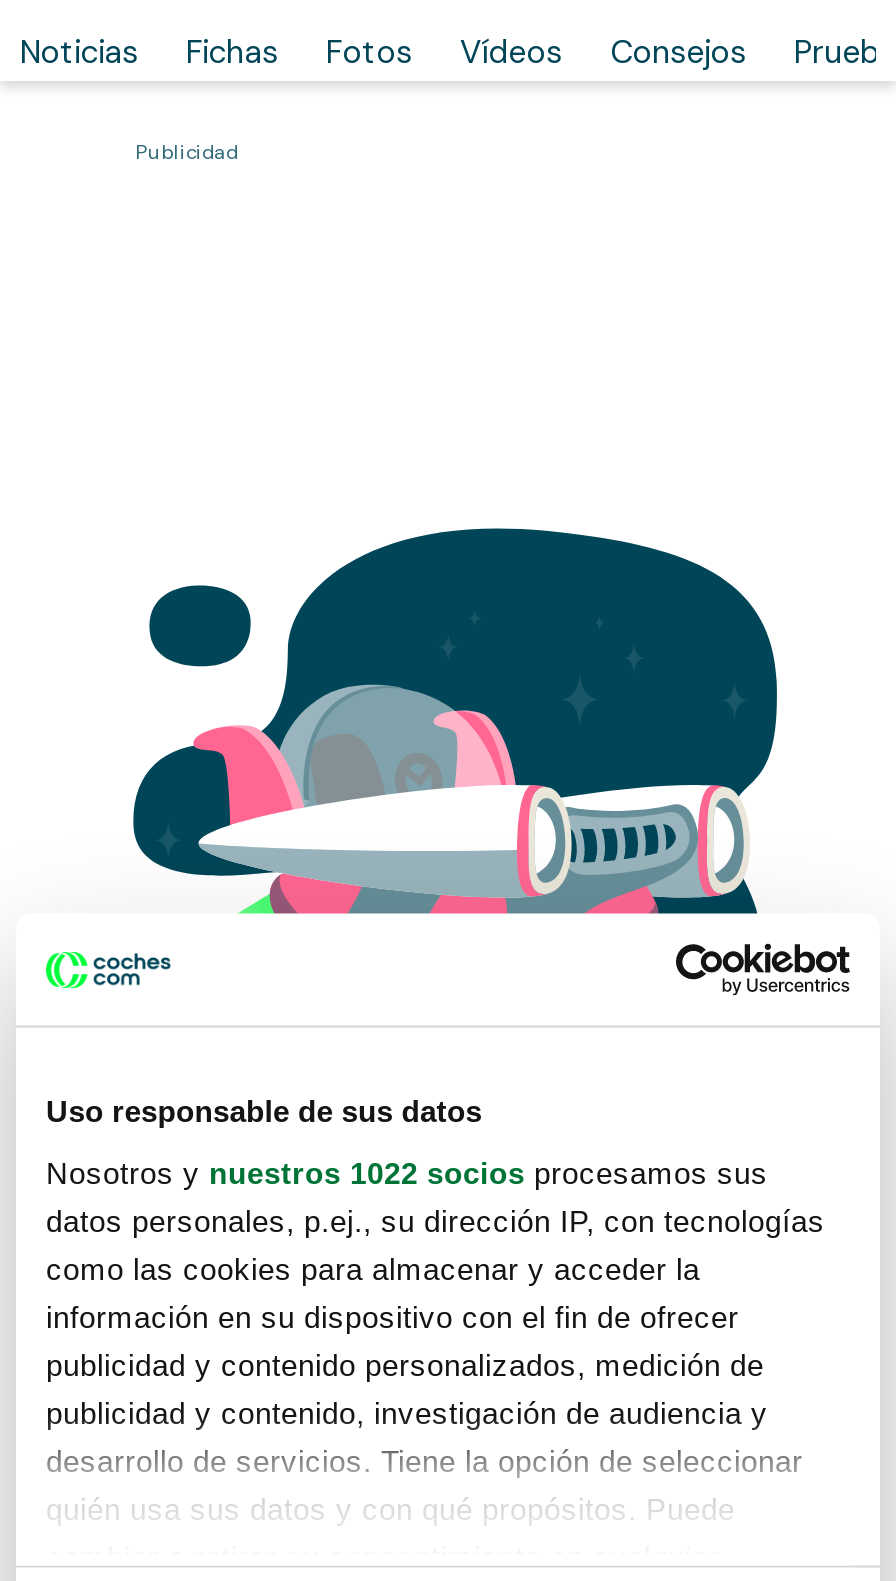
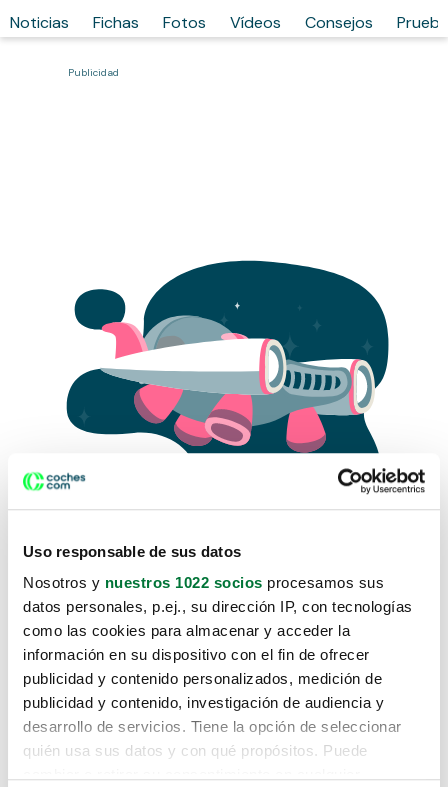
- [image]
+ [image]
